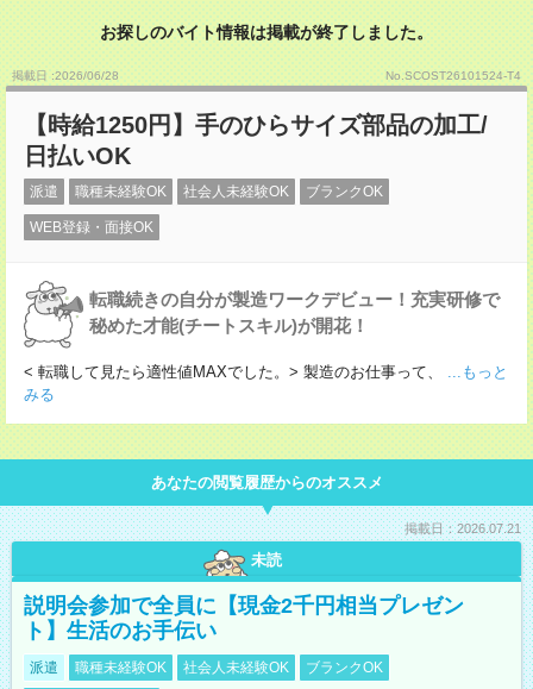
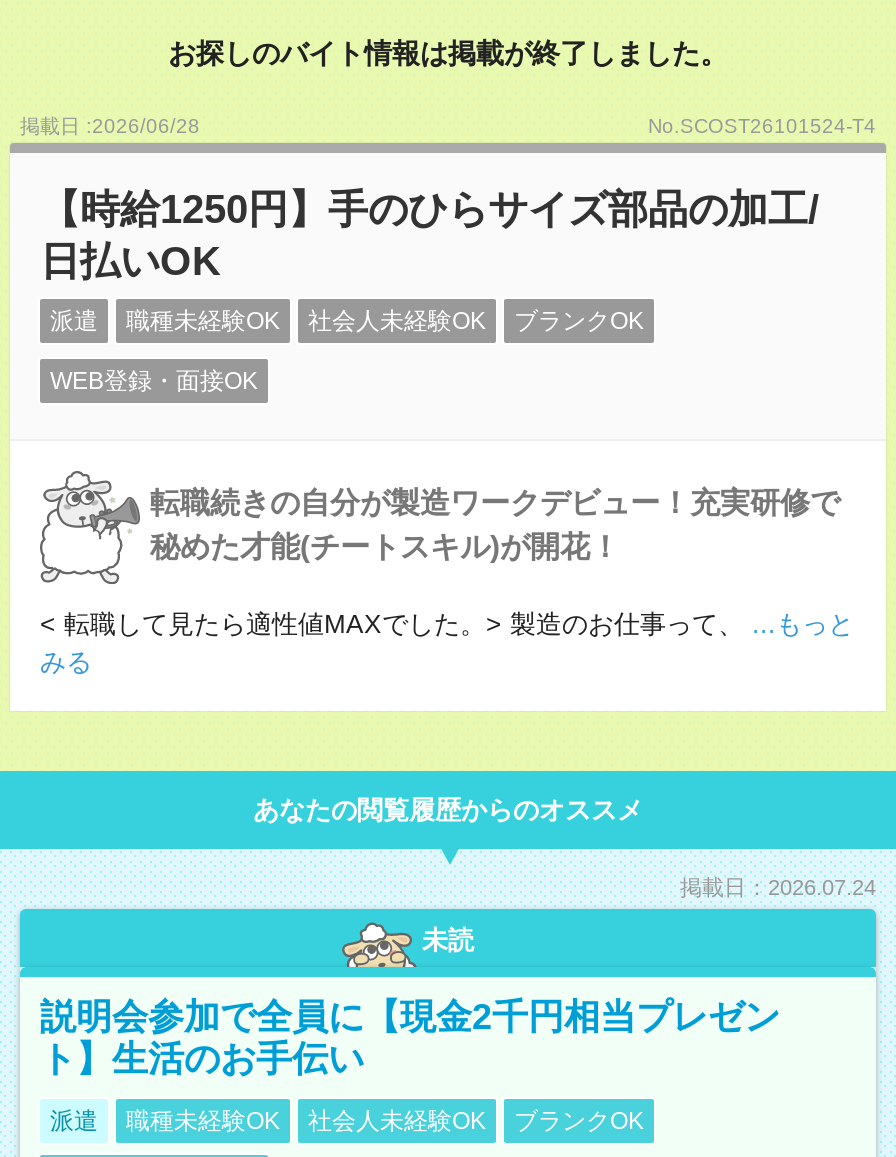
- 掲載日：2026.07.21
+ 掲載日：2026.07.24
